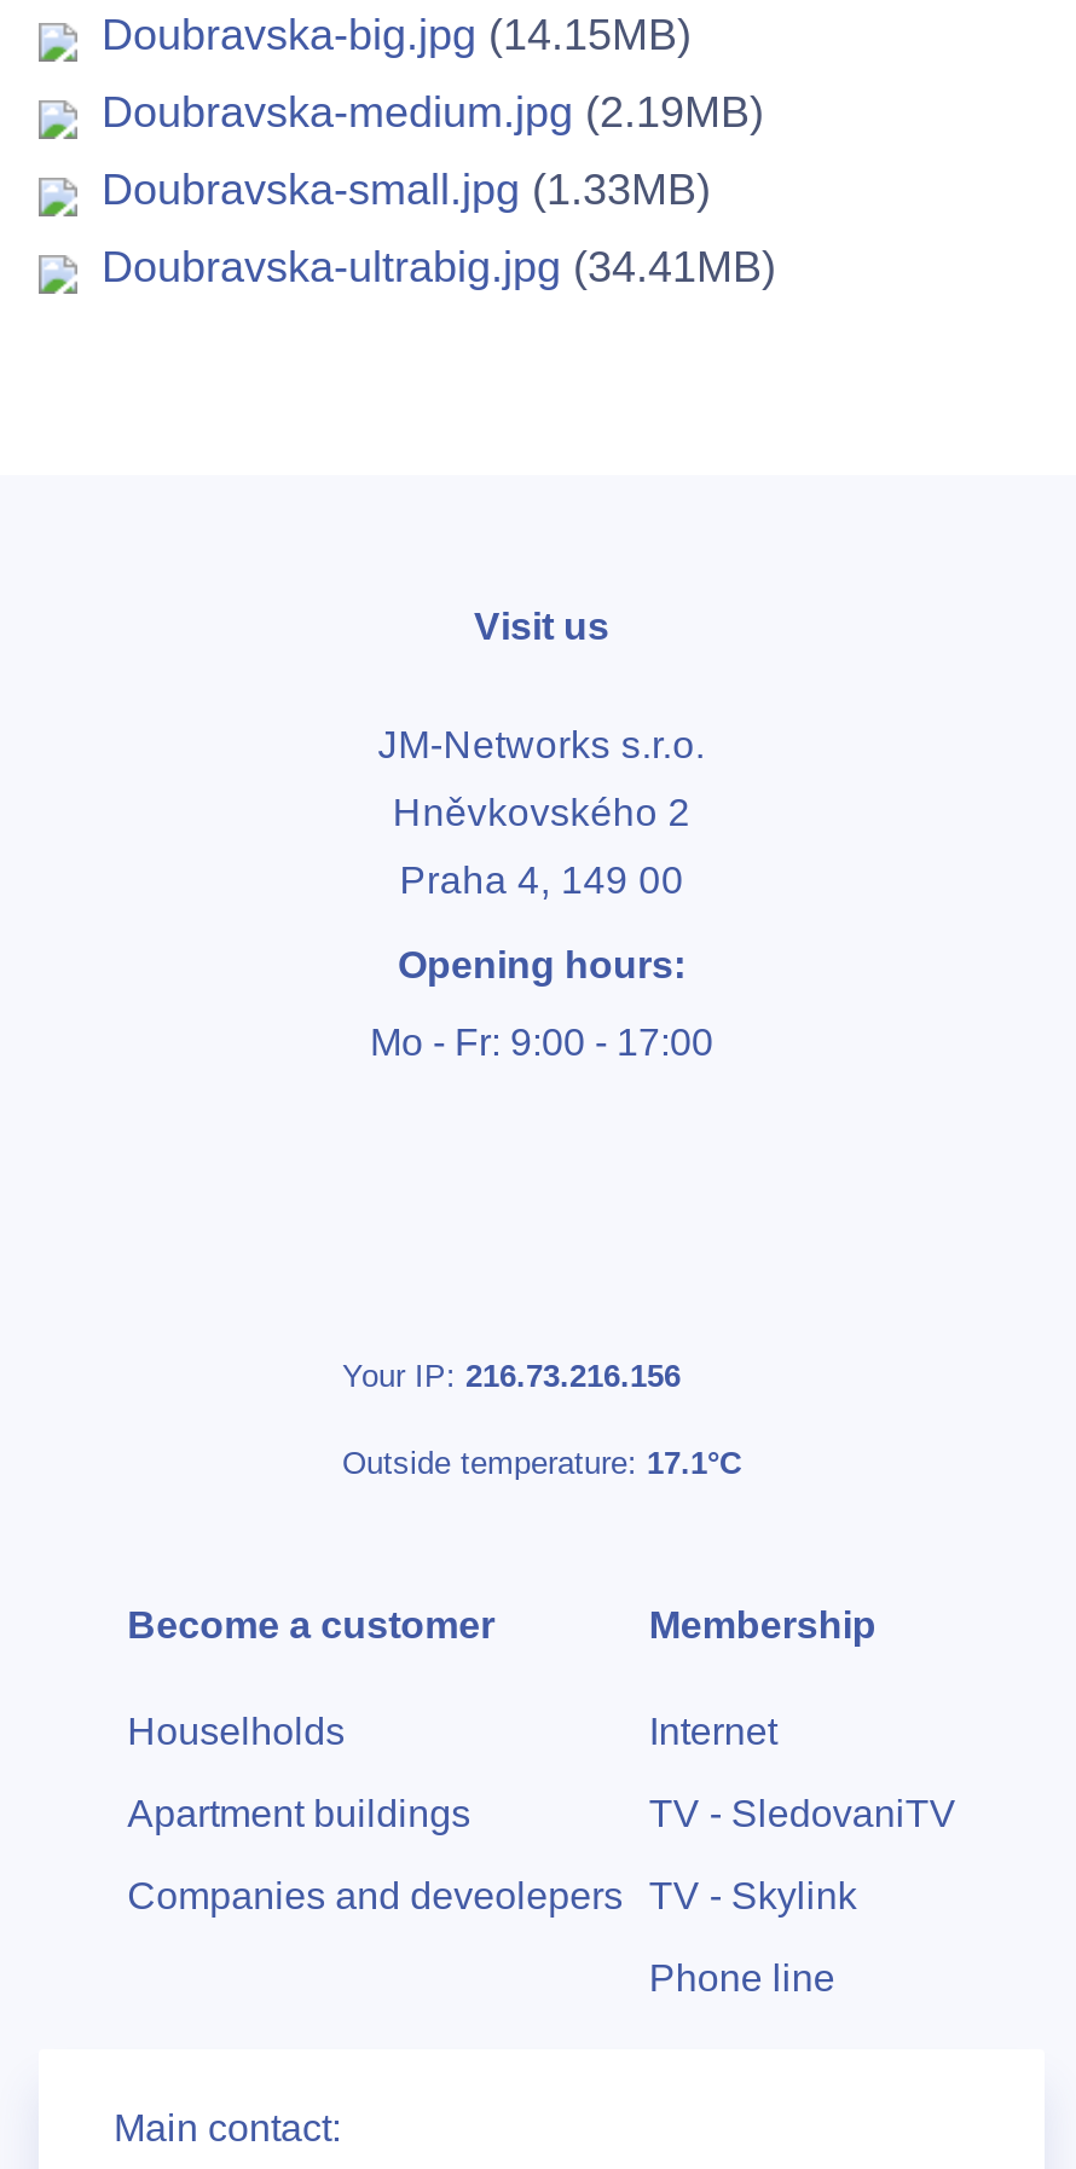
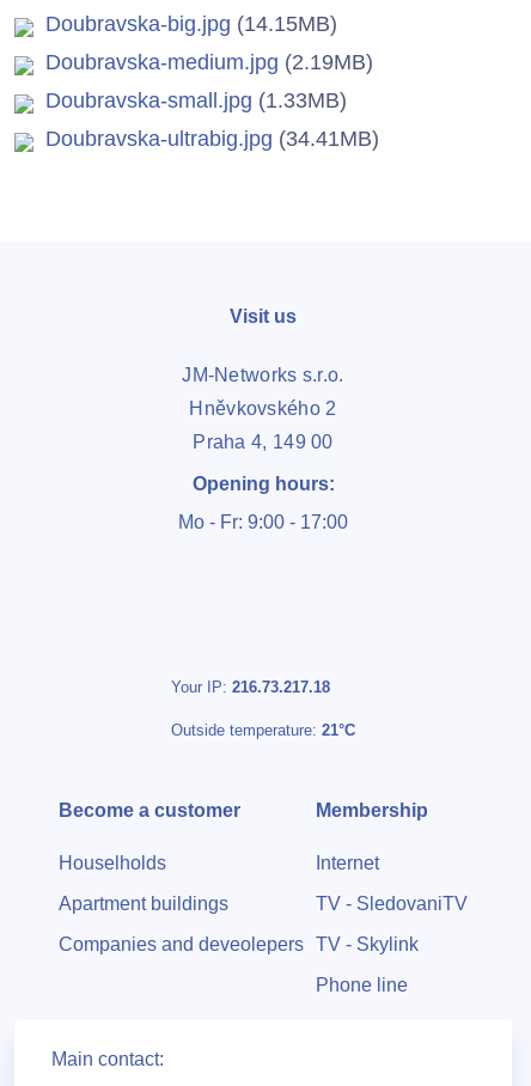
- Your IP: 216.73.216.156
+ Your IP: 216.73.217.18

- Outside temperature: 17.1°C
+ Outside temperature: 21°C
